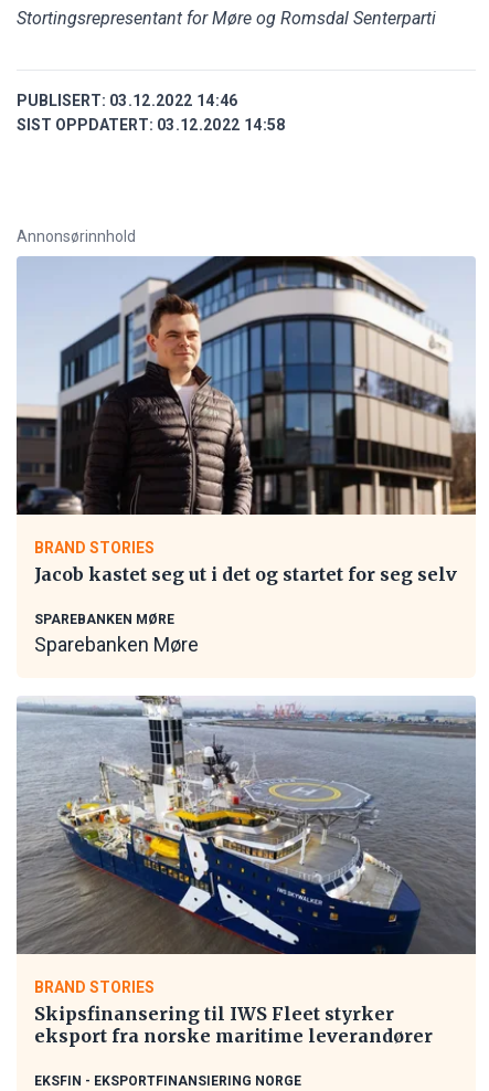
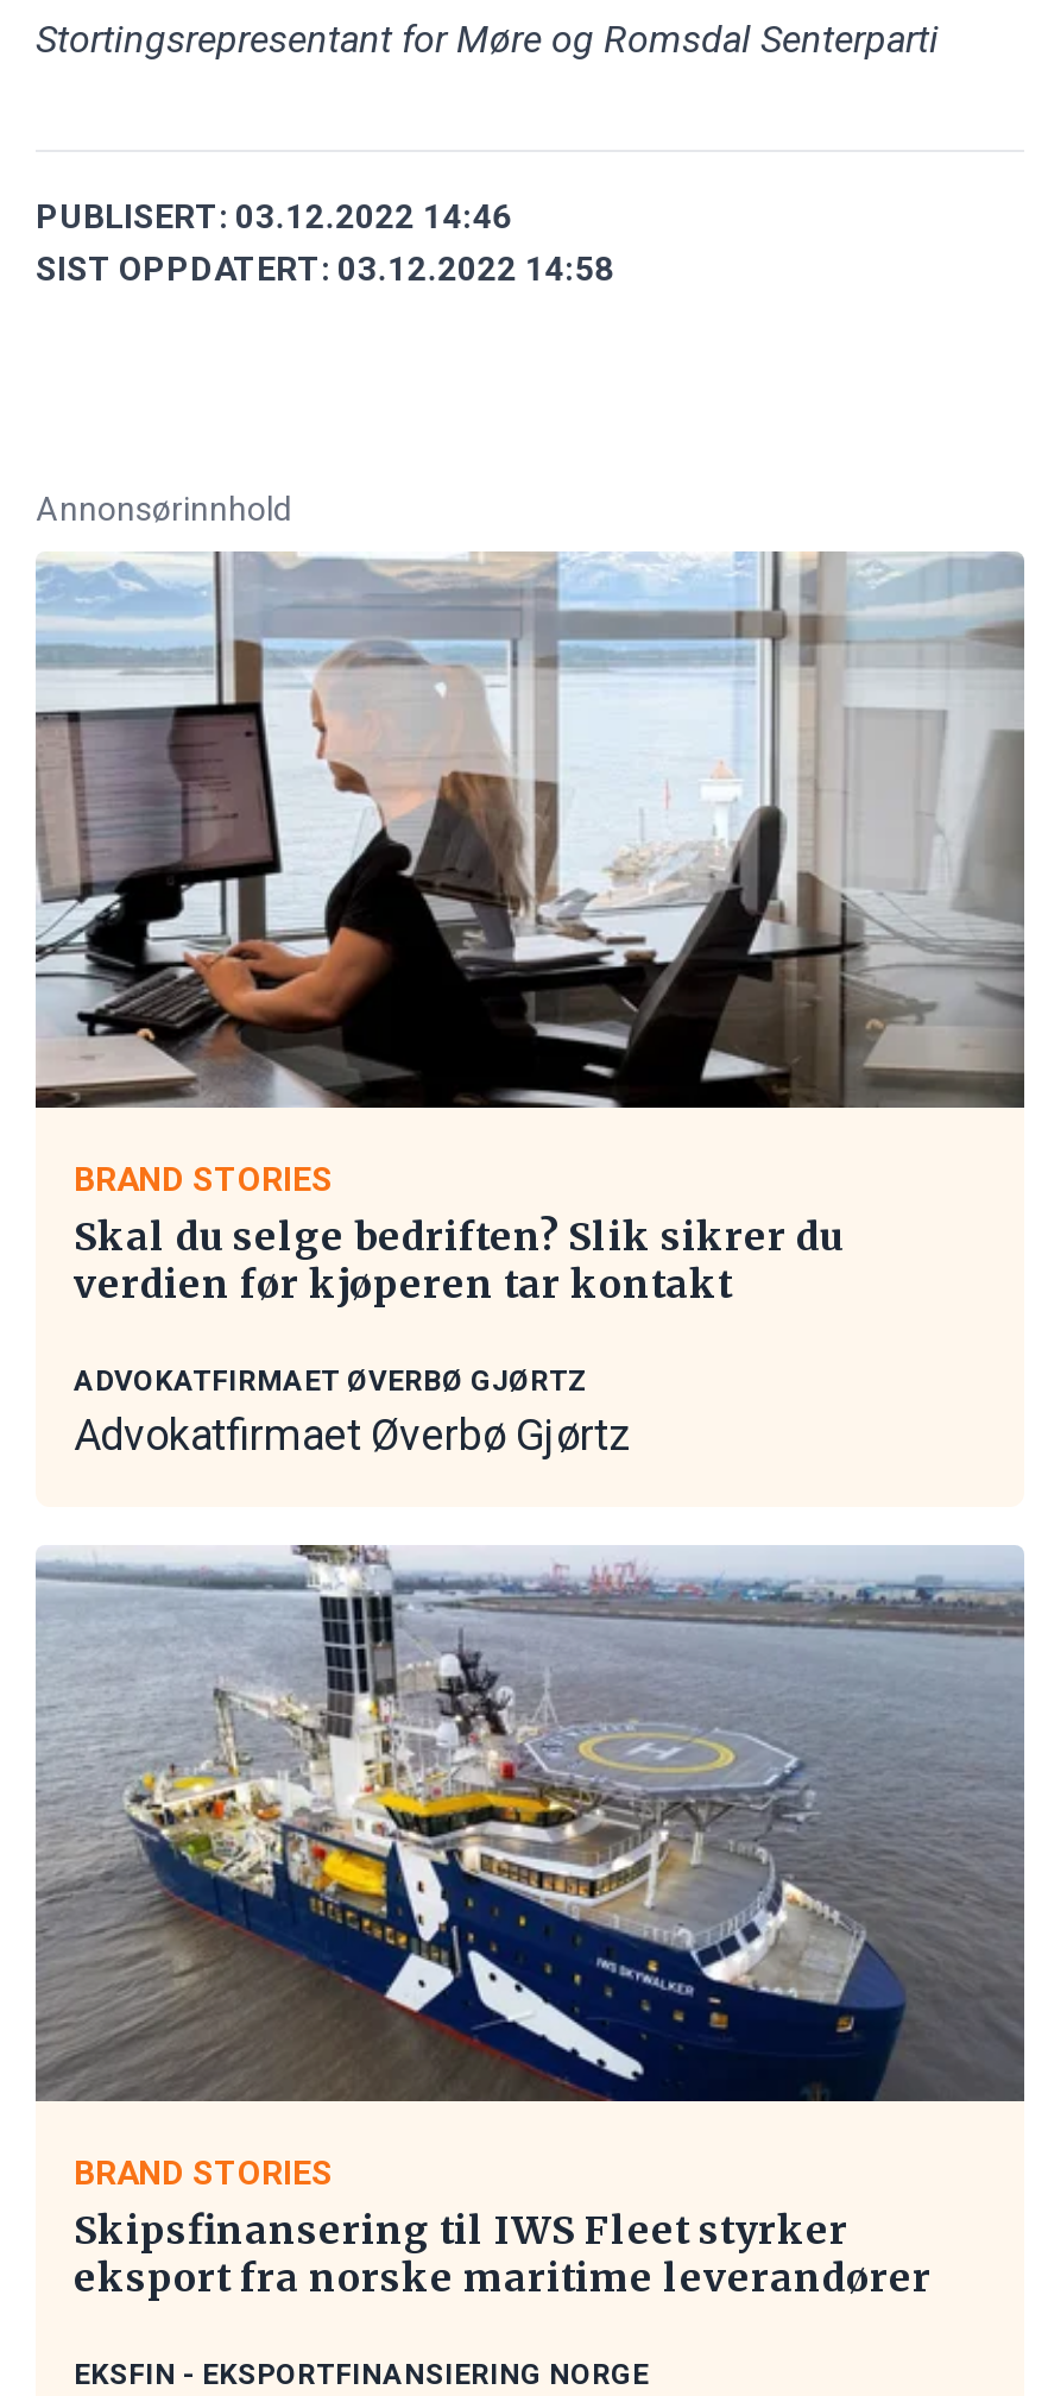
- [image]
+ [image]

- Jacob kastet seg ut i det og startet for seg selv
+ Skal du selge bedriften? Slik sikrer du
+ verdien før kjøperen tar kontakt

- SPAREBANKEN MØRE
- Sparebanken Møre
+ ADVOKATFIRMAET ØVERBØ GJØRTZ
+ Advokatfirmaet Øverbø Gjørtz
